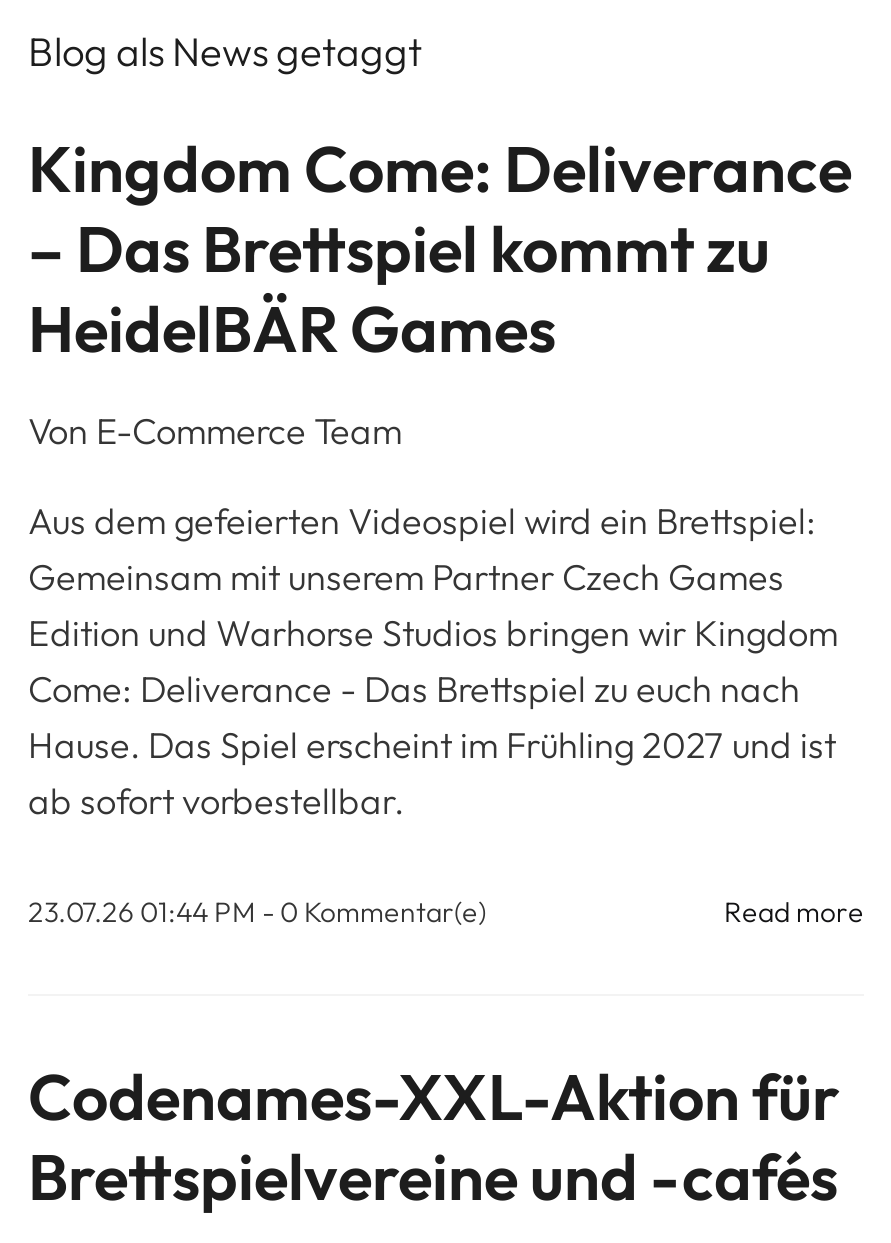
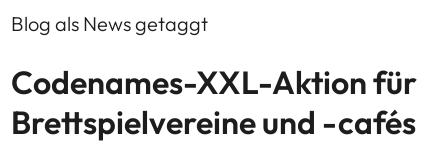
- Kingdom Come: Deliverance
- – Das Brettspiel kommt zu
- HeidelBÄR Games
- Von E-Commerce Team
- Aus dem gefeierten Videospiel wird ein Brettspiel:
- Gemeinsam mit unserem Partner Czech Games
- Edition und Warhorse Studios bringen wir Kingdom
- Come: Deliverance - Das Brettspiel zu euch nach
- Hause. Das Spiel erscheint im Frühling 2027 und ist
- ab sofort vorbestellbar.
- 23.07.26 01:44 PM - 0 Kommentar(e)
- Read more
